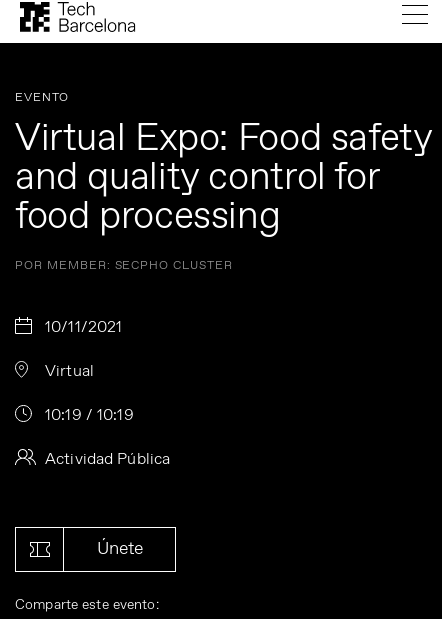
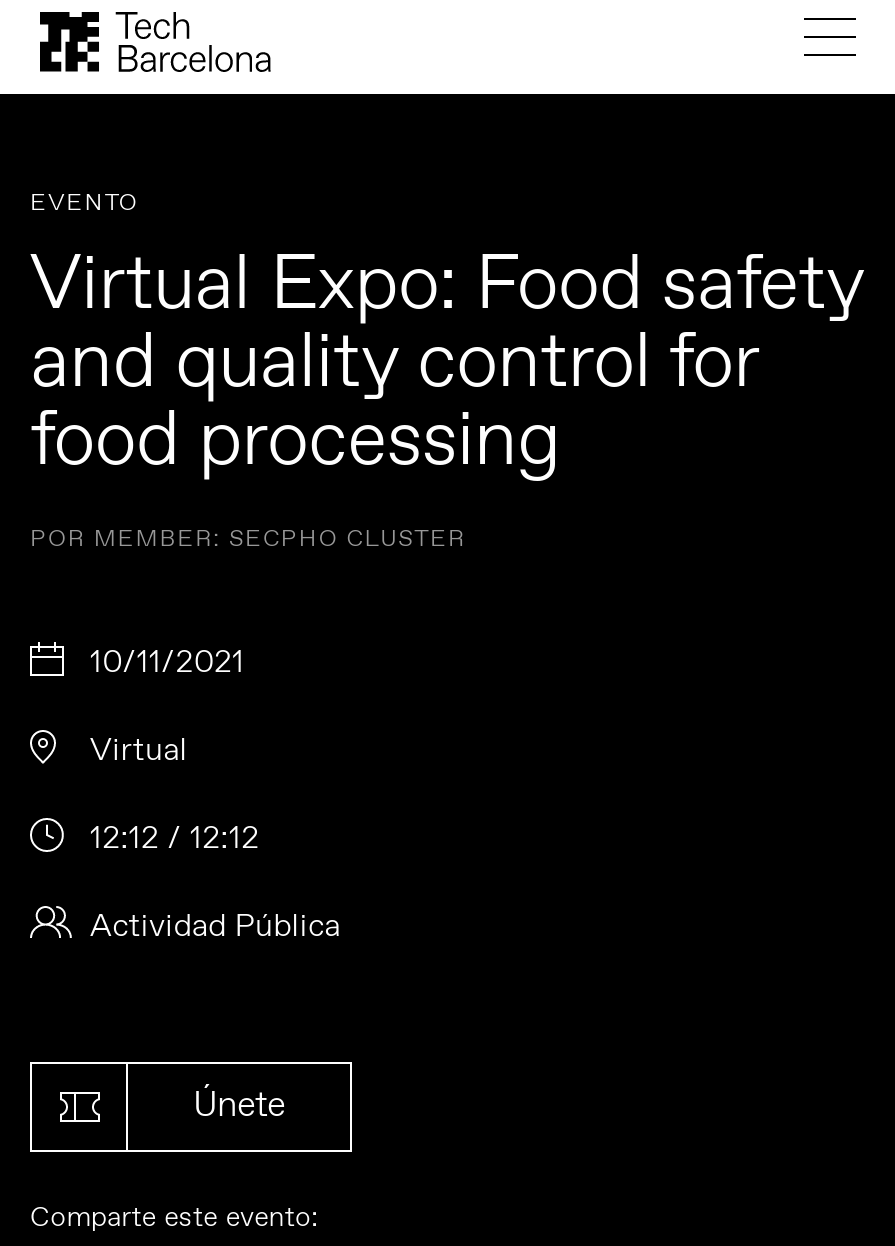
- 10:19 / 10:19
+ 12:12 / 12:12
